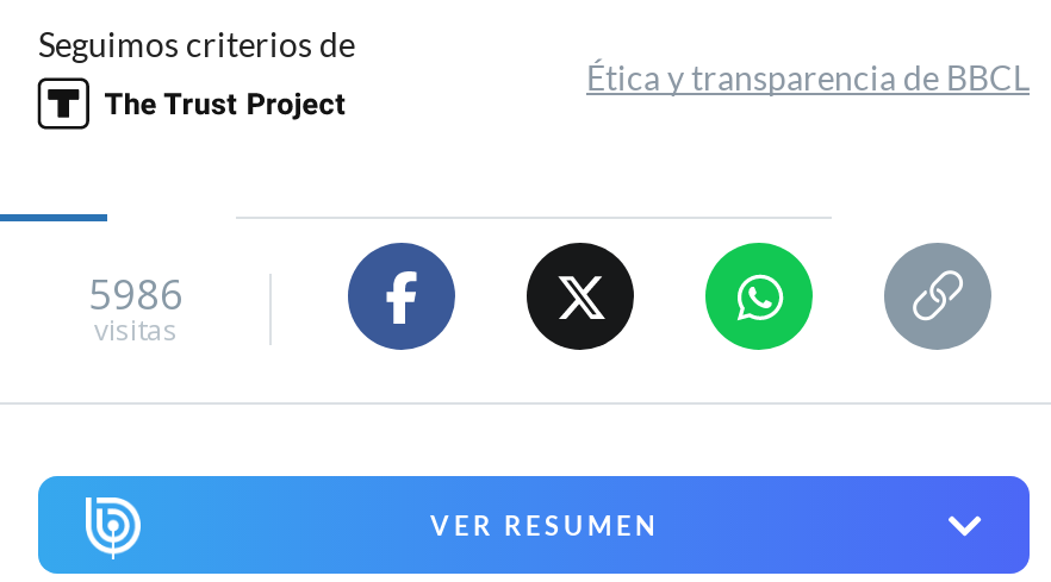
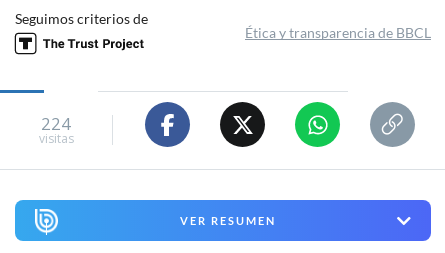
- 5986
+ 224
